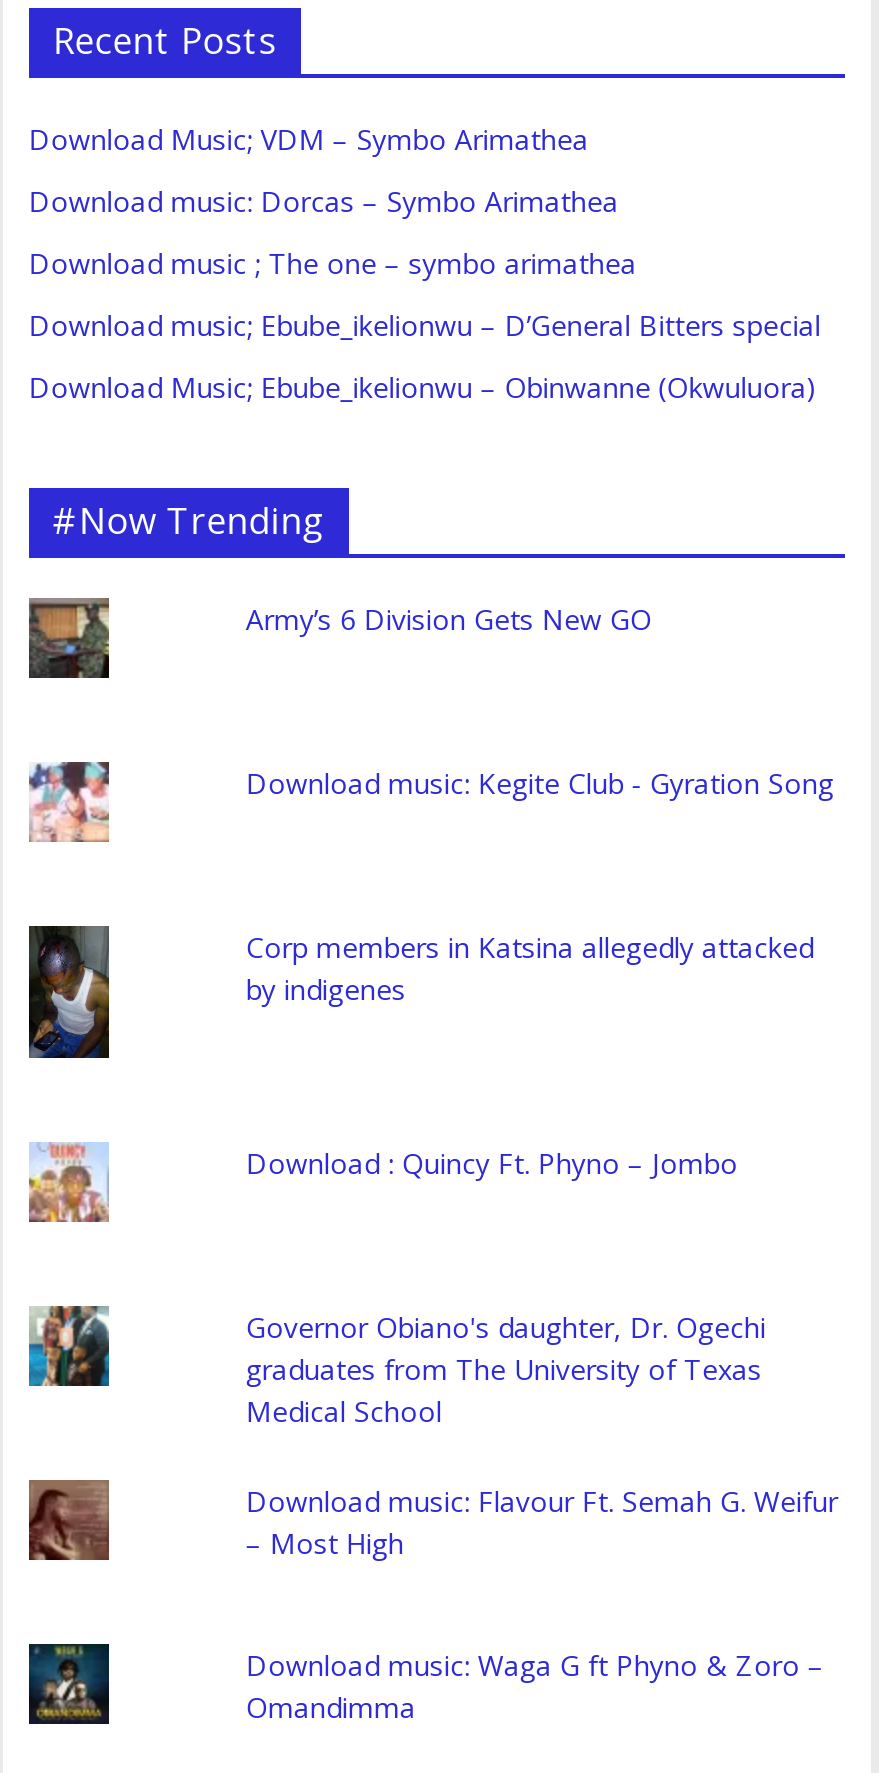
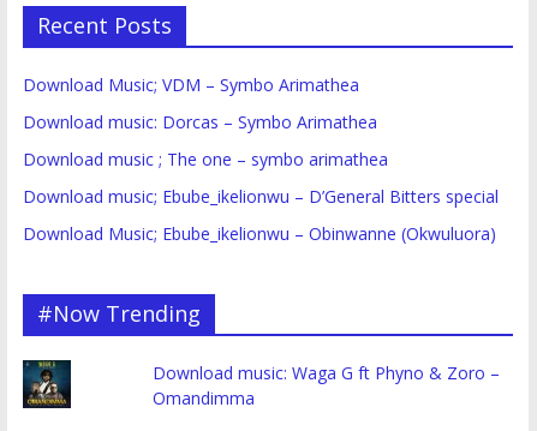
- [image]

- Army’s 6 Division Gets New GO

- [image]

- Download music: Kegite Club - Gyration Song

- [image]

- Corp members in Katsina allegedly attacked
- by indigenes

- [image]

- Download : Quincy Ft. Phyno – Jombo

- [image]

- Governor Obiano's daughter, Dr. Ogechi
- graduates from The University of Texas
- Medical School
- Download music: Flavour Ft. Semah G. Weifur
- – Most High

- [image]
